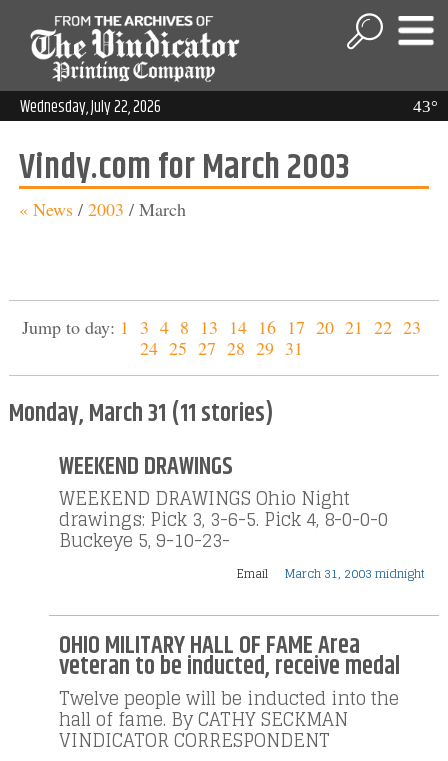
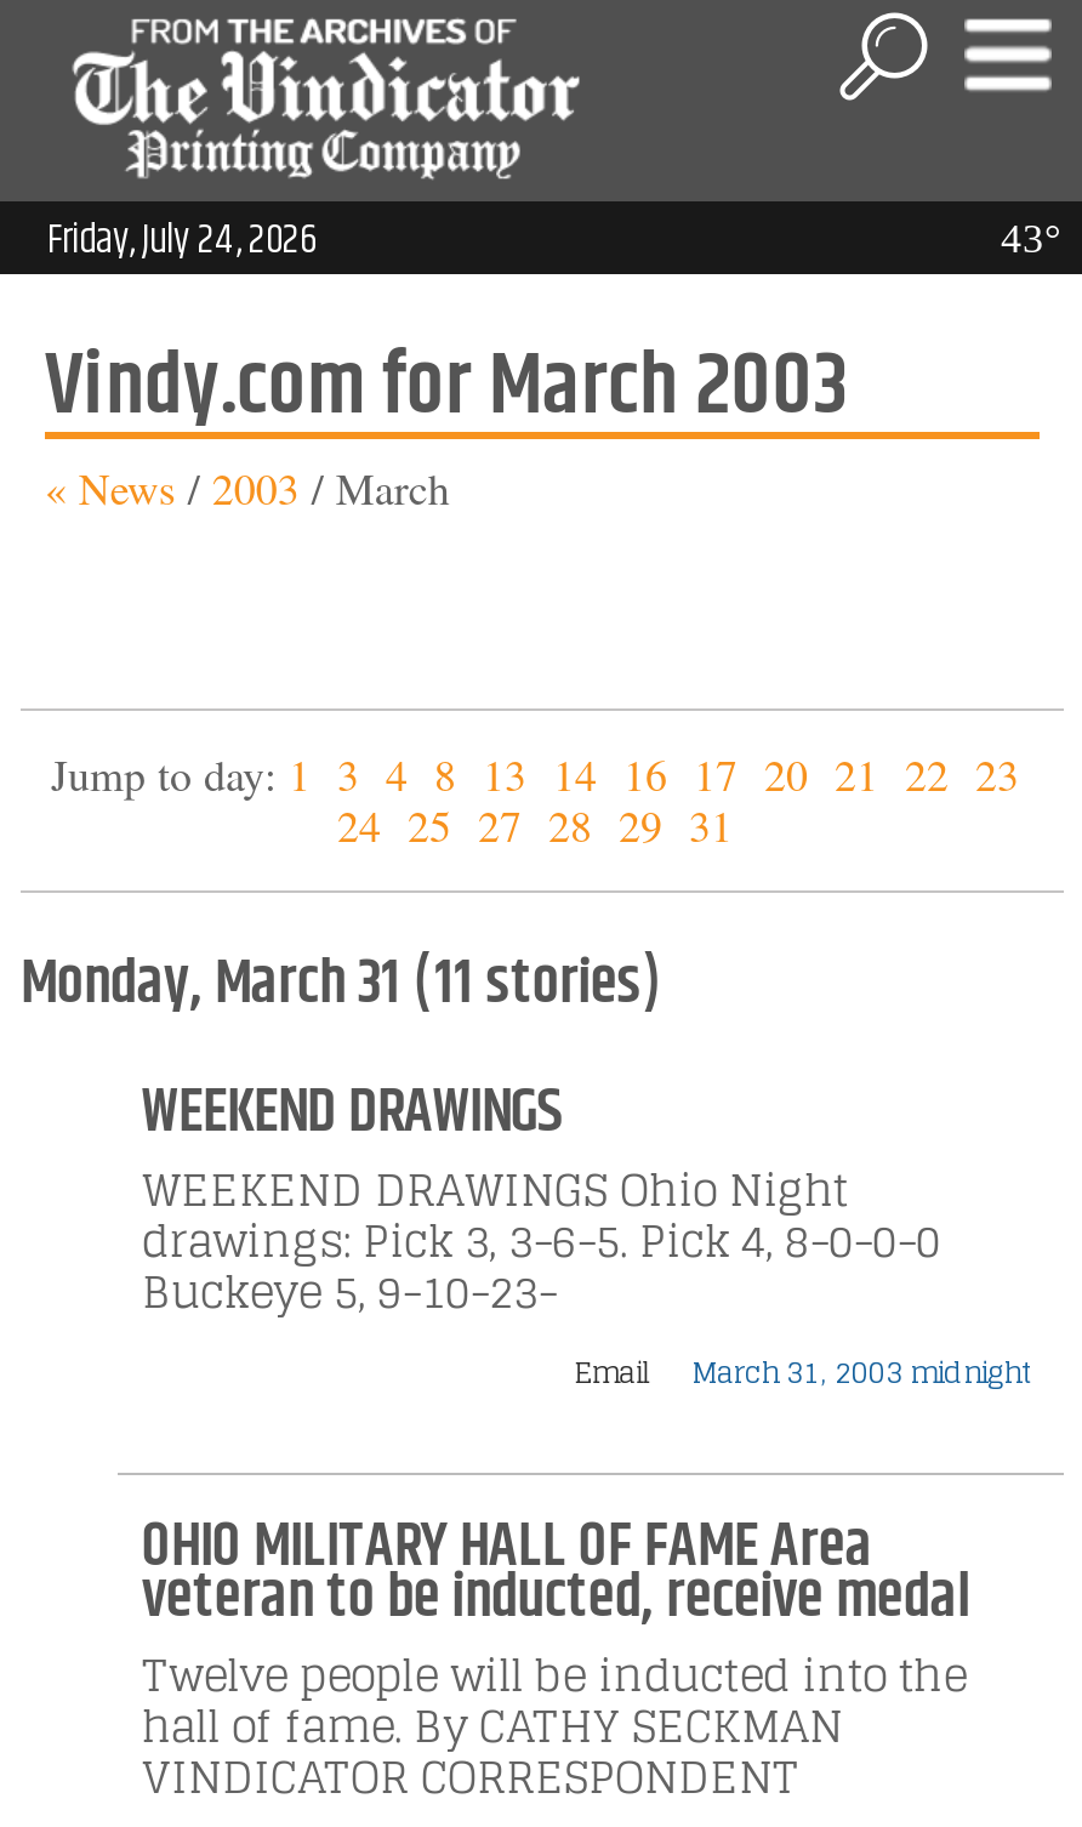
- Wednesday, July 22, 2026
+ Friday, July 24, 2026
